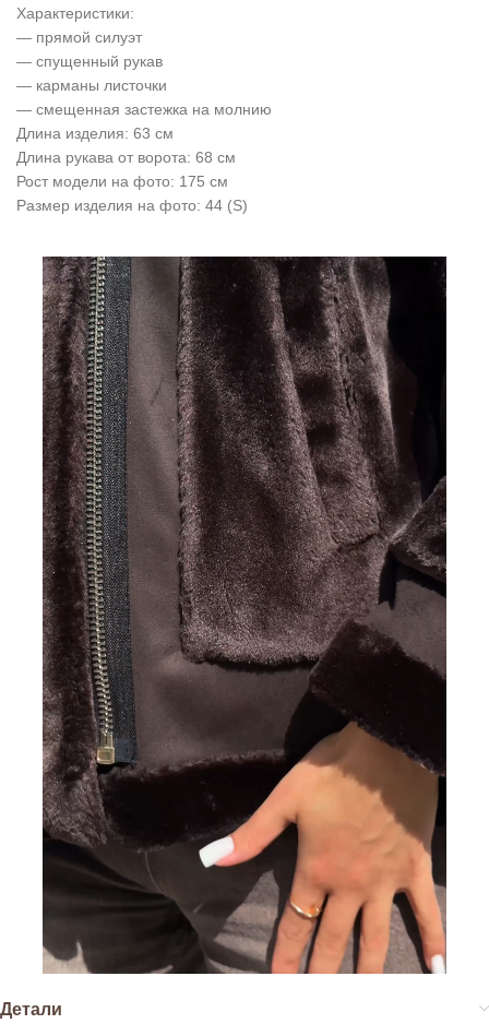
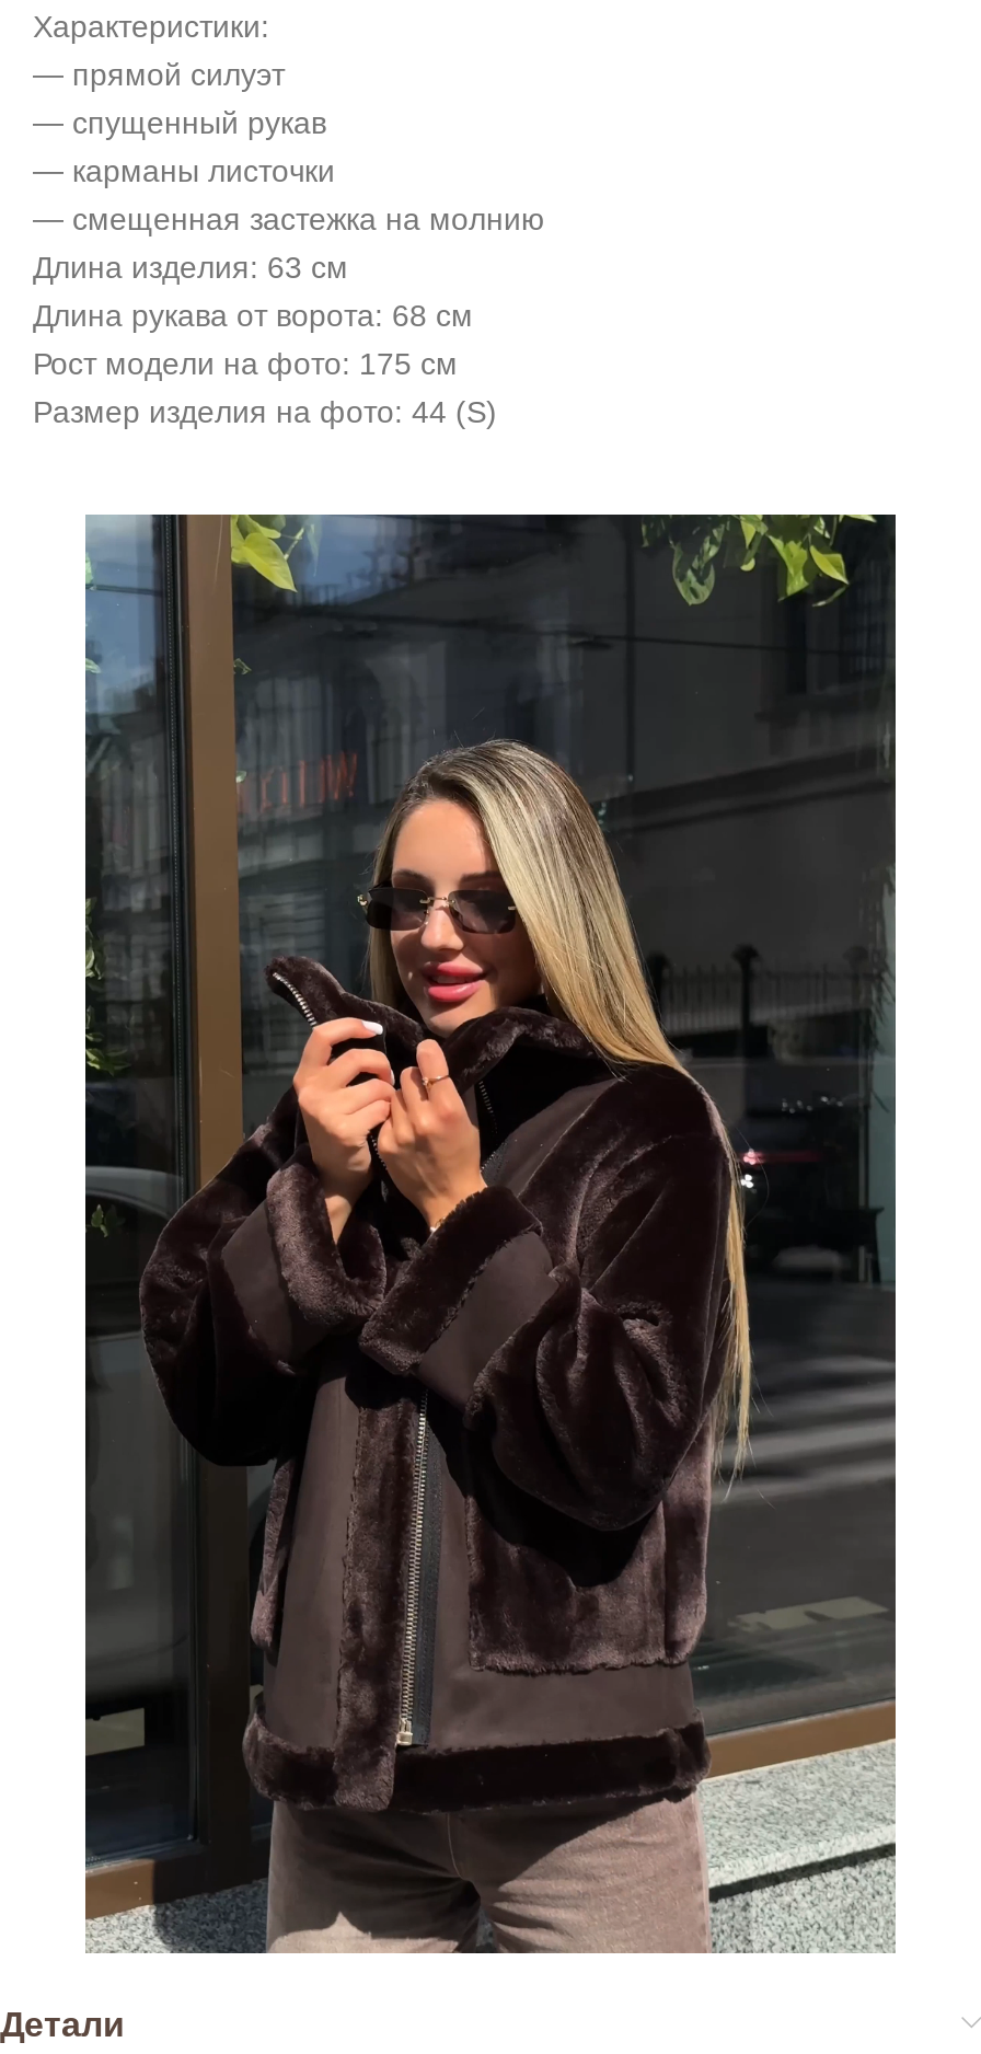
- [image]
+ [image]
